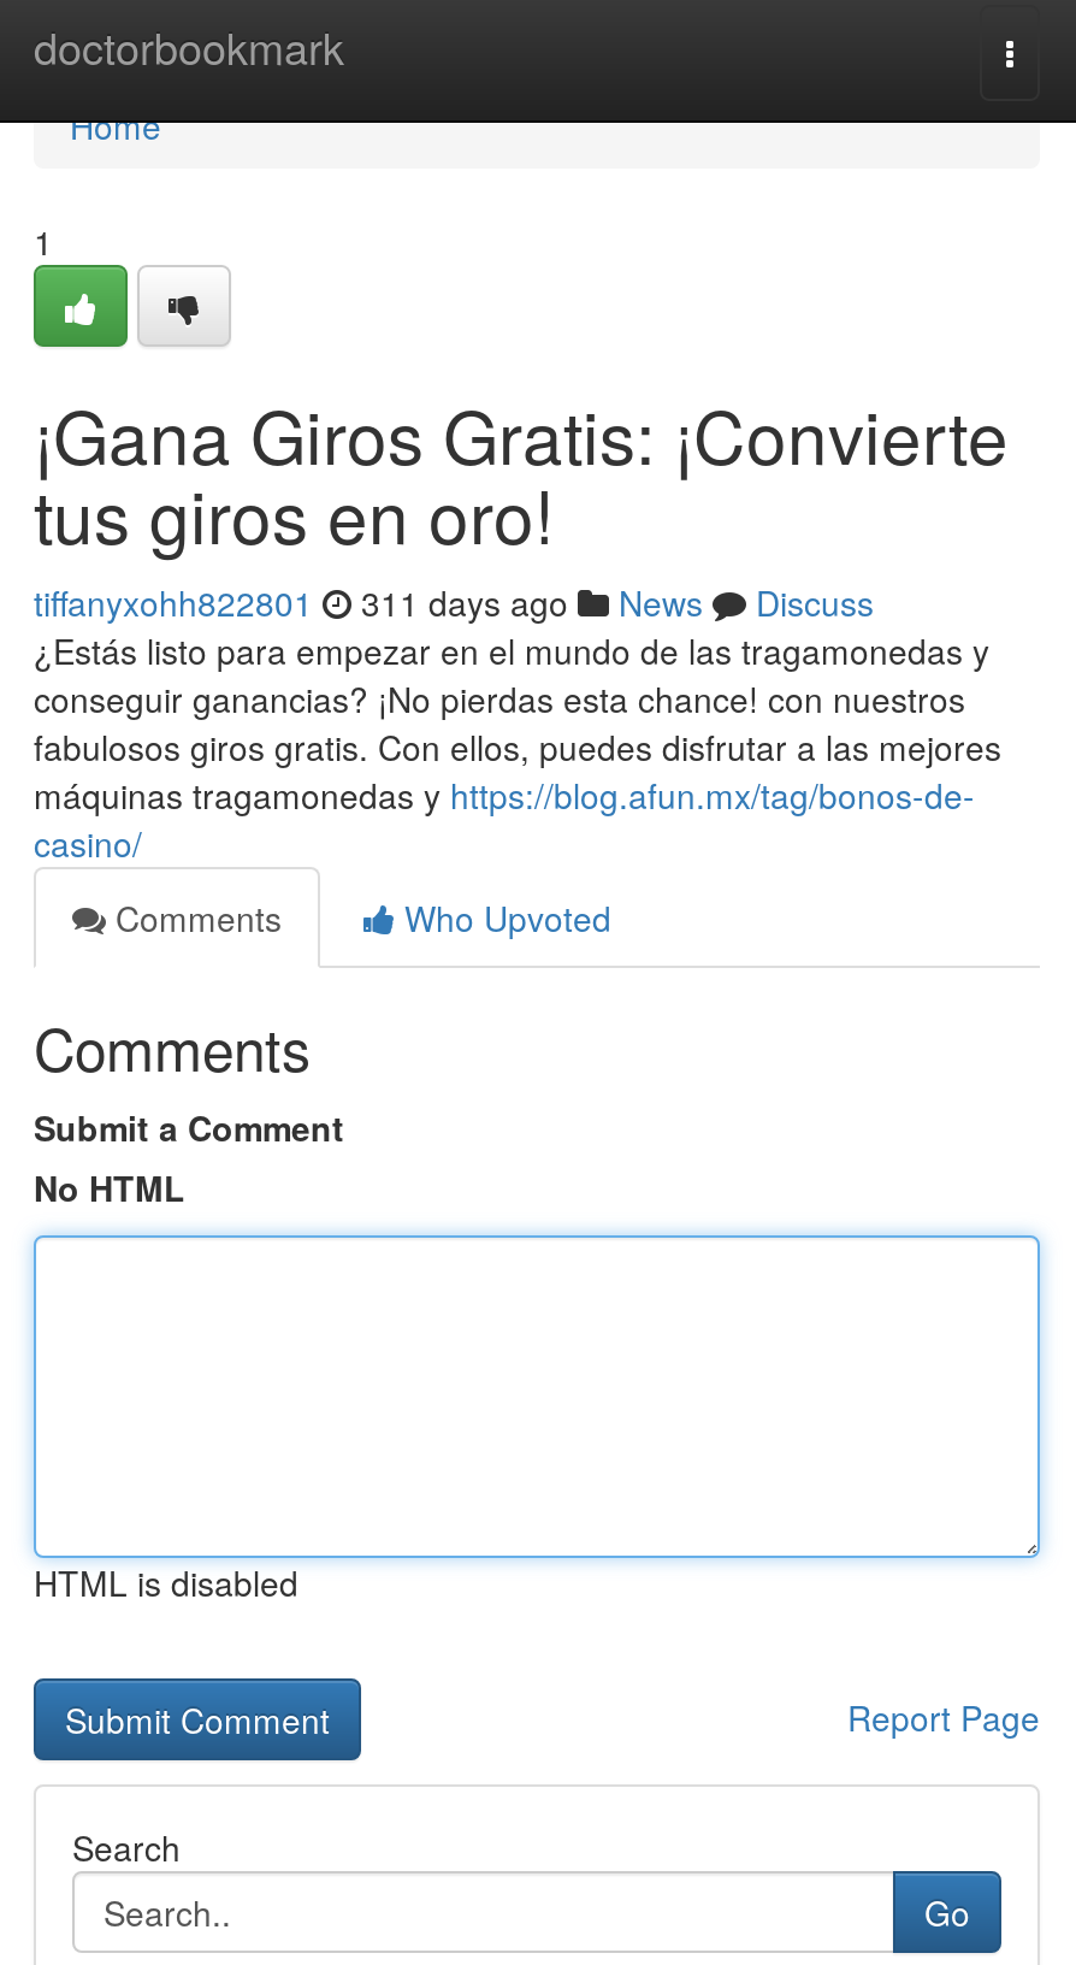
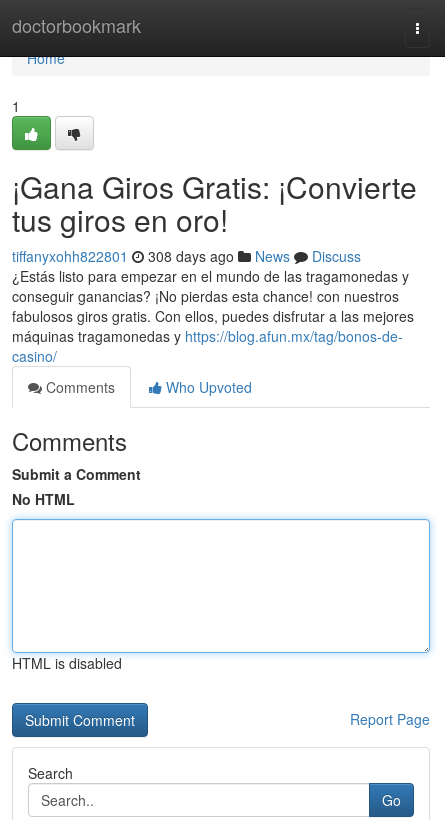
- tiffanyxohh822801 311 days ago News Discuss
+ tiffanyxohh822801 308 days ago News Discuss
